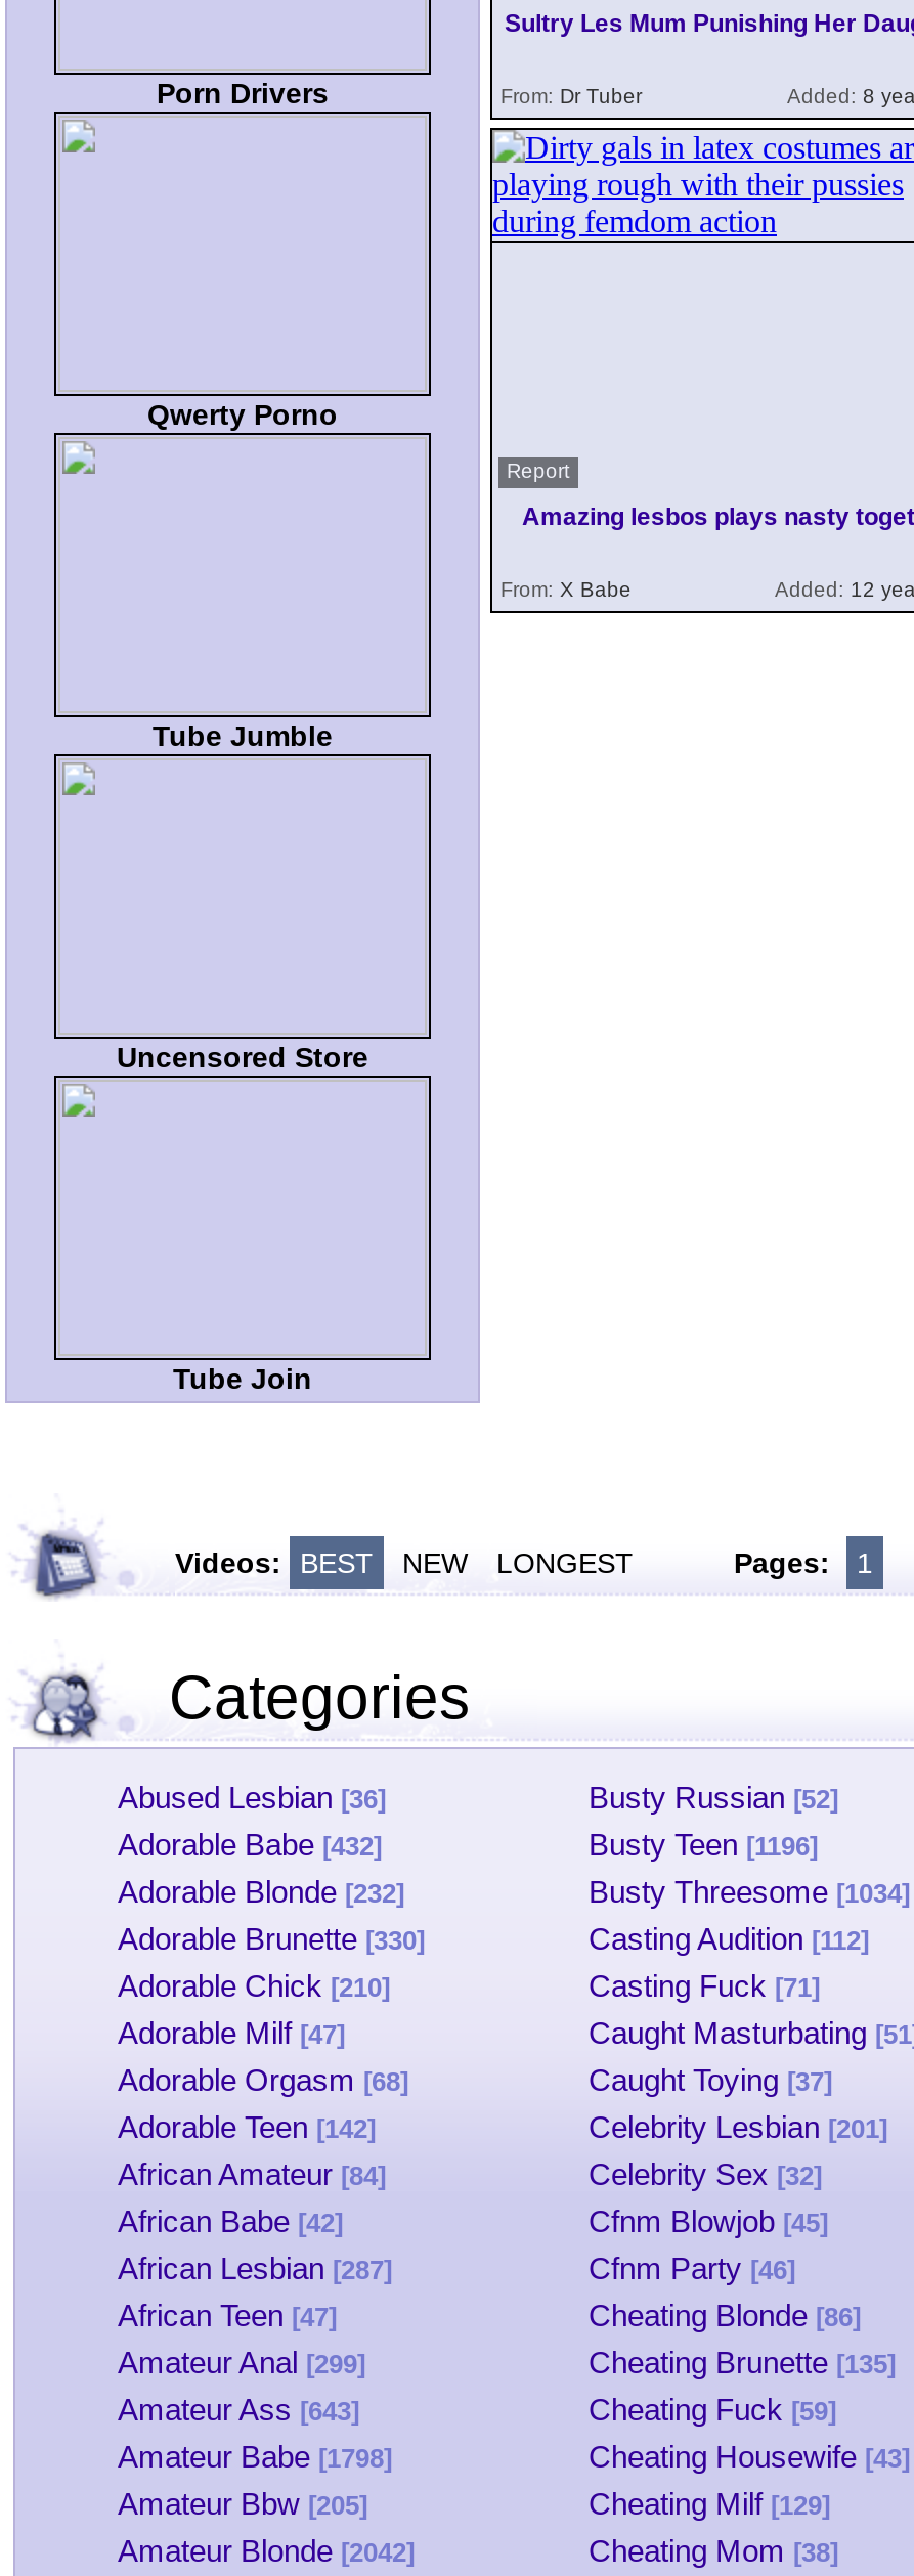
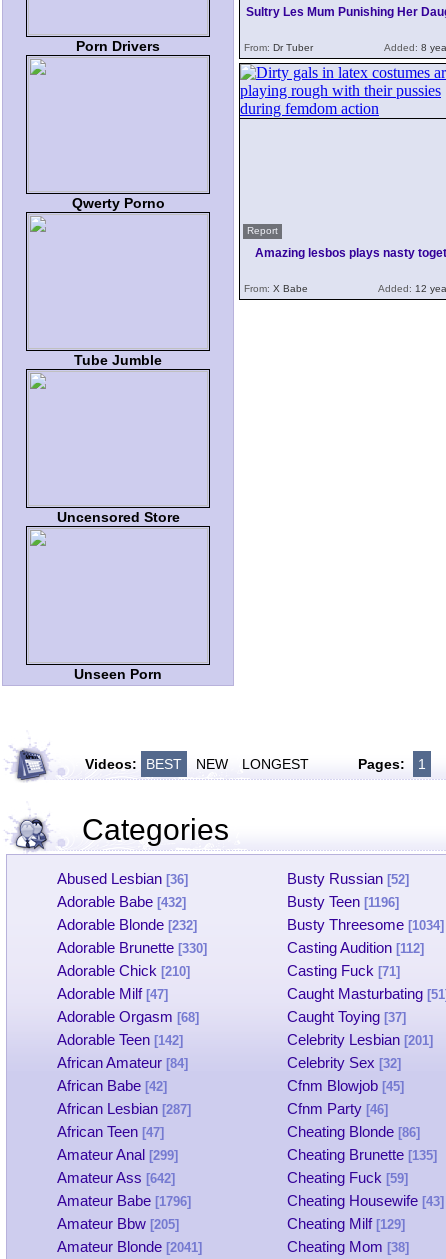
- Tube Join
+ Unseen Porn

- Amateur Ass [643]
+ Amateur Ass [642]

- Amateur Babe [1798]
+ Amateur Babe [1796]

- Amateur Blonde [2042]
+ Amateur Blonde [2041]
